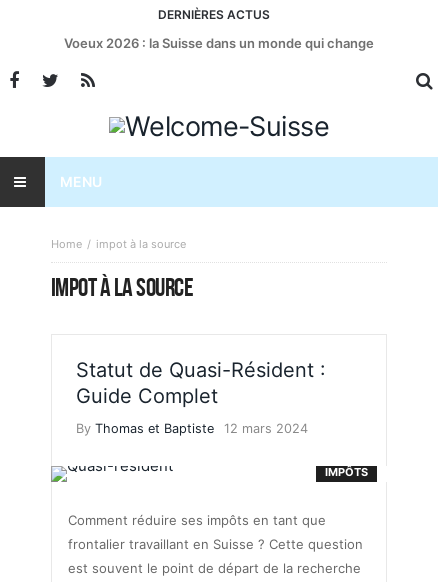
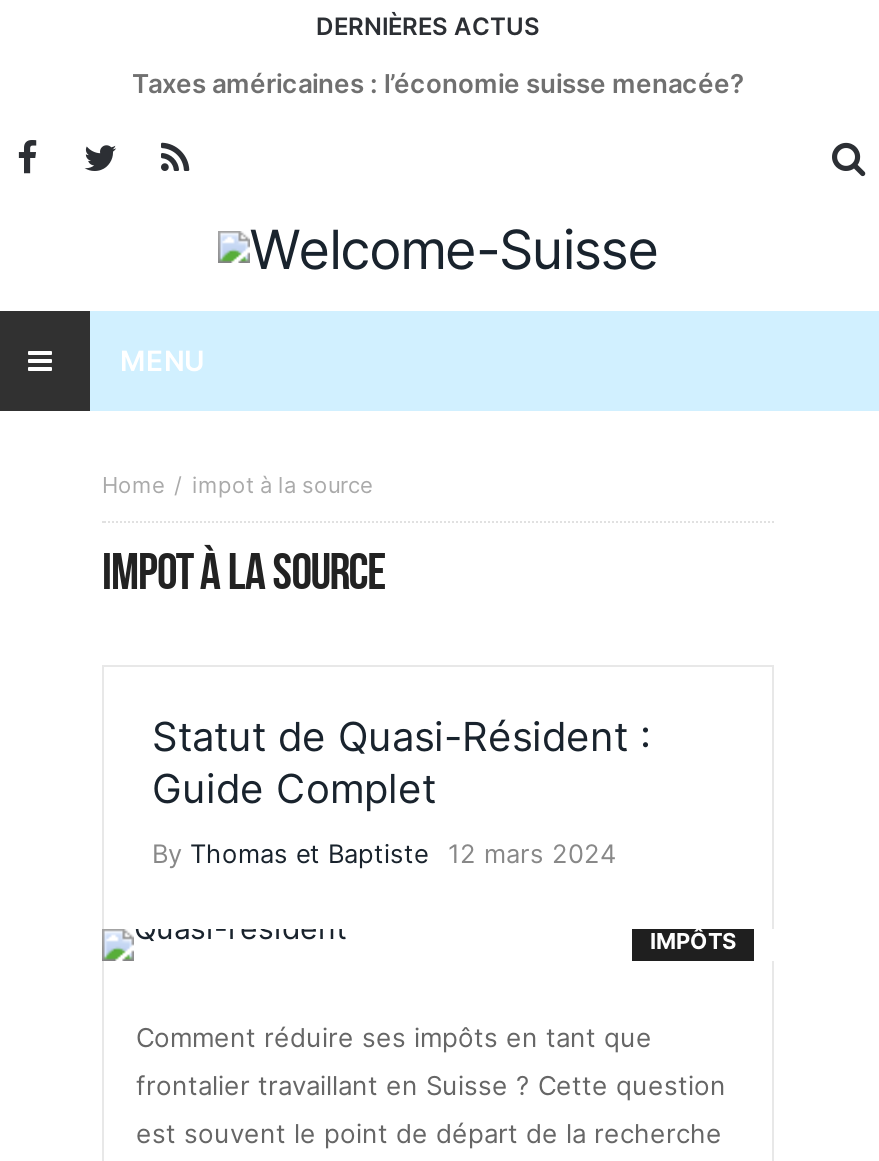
- Voeux 2026 : la Suisse dans un monde qui change
+ Taxes américaines : l’économie suisse menacée?
